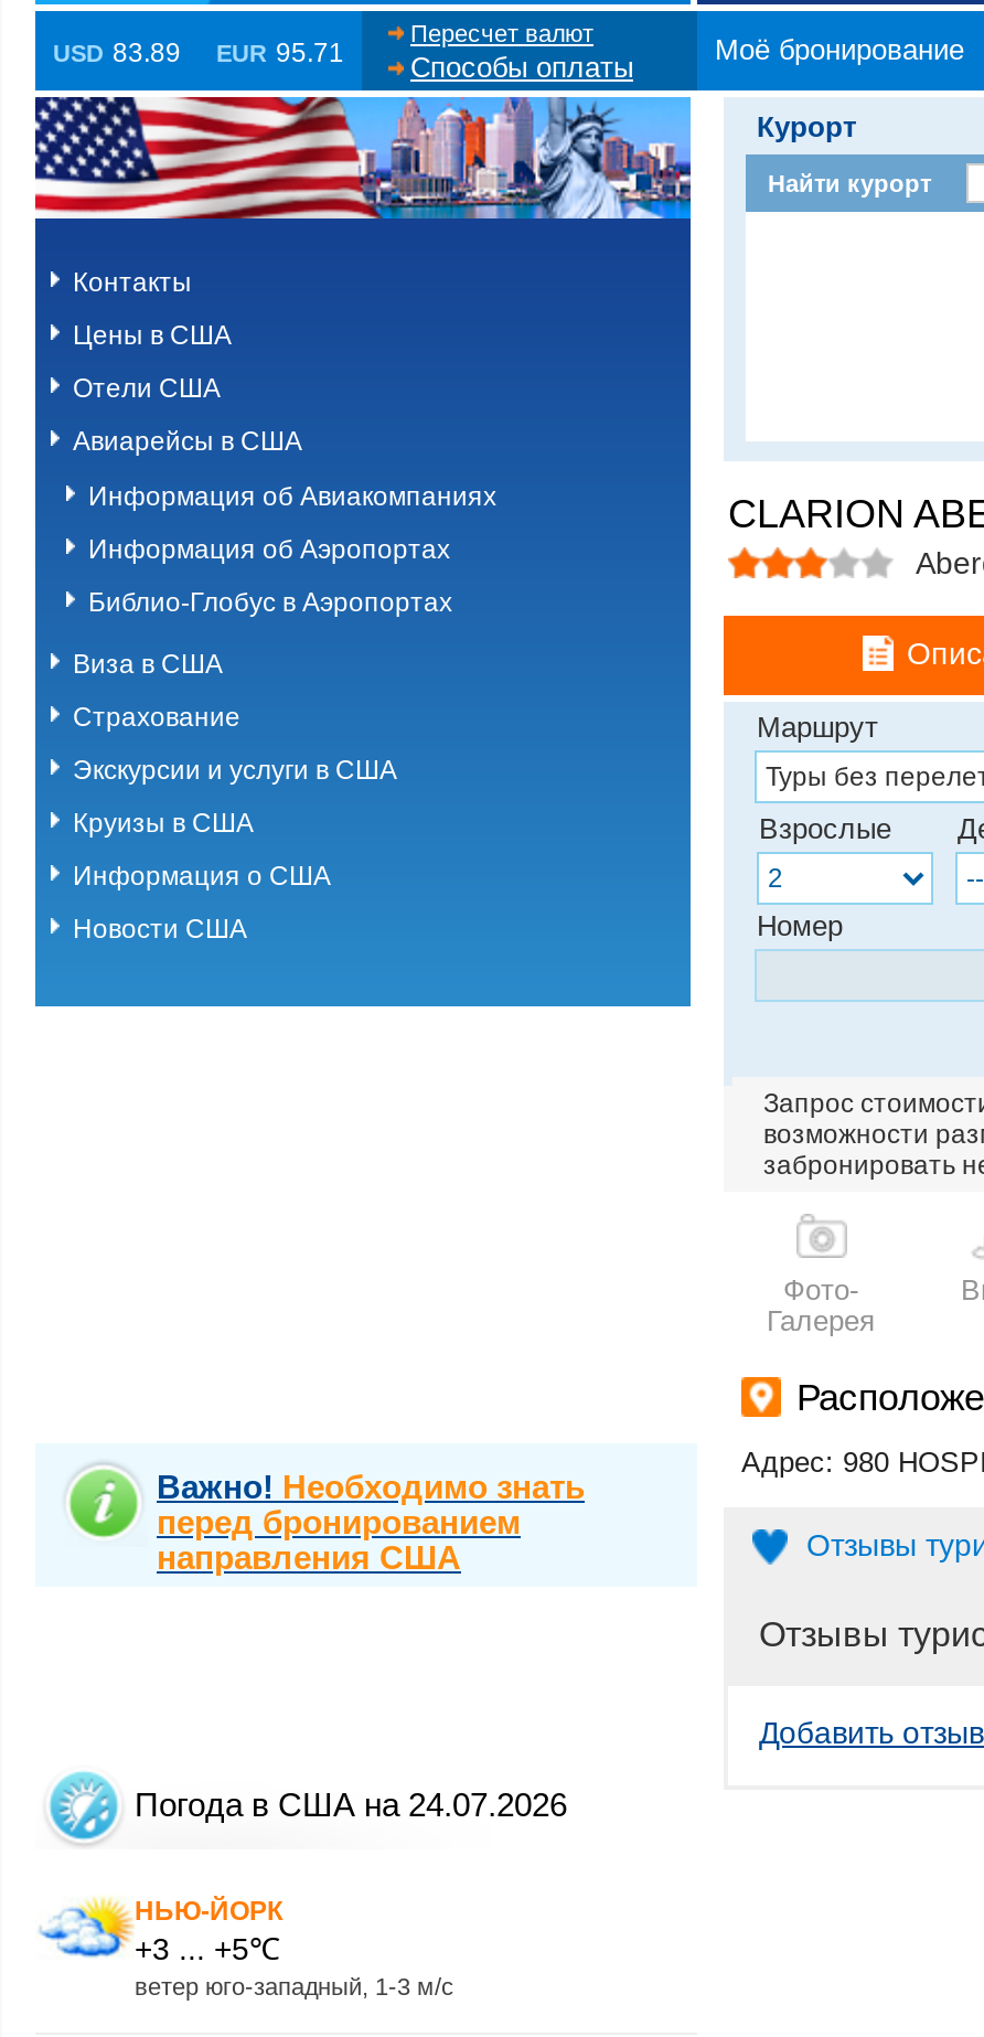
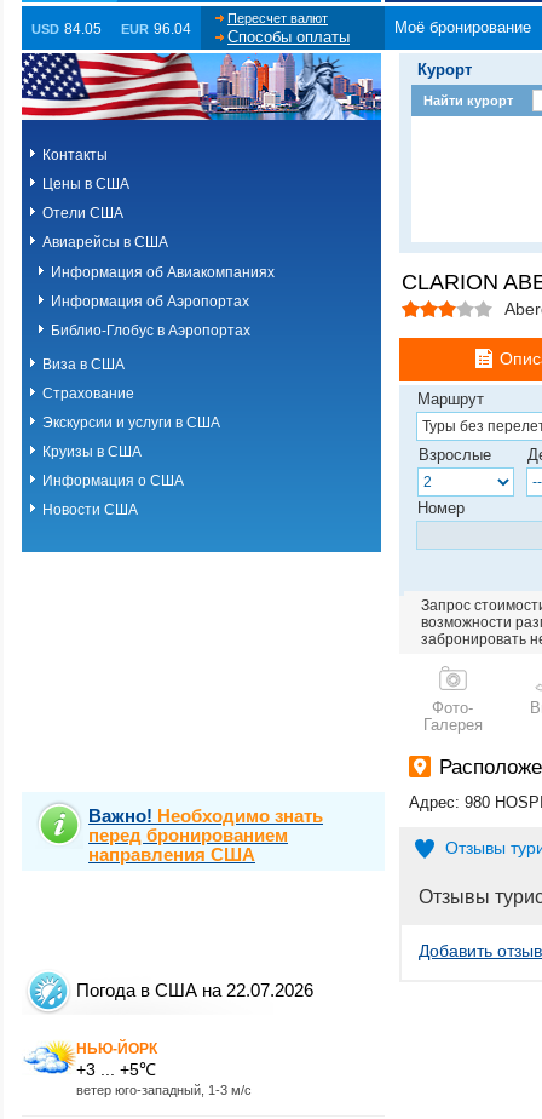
- USD 83.89
+ USD 84.05

- EUR 95.71
+ EUR 96.04

- Погода в США на 24.07.2026
+ Погода в США на 22.07.2026
